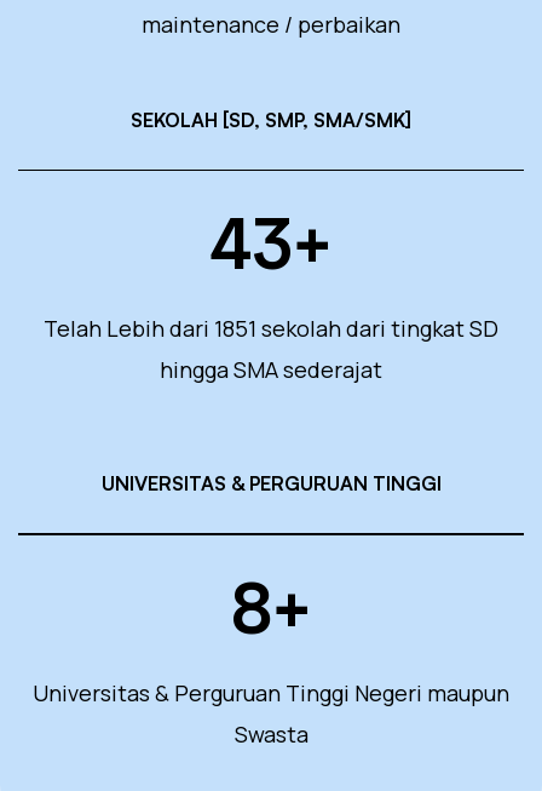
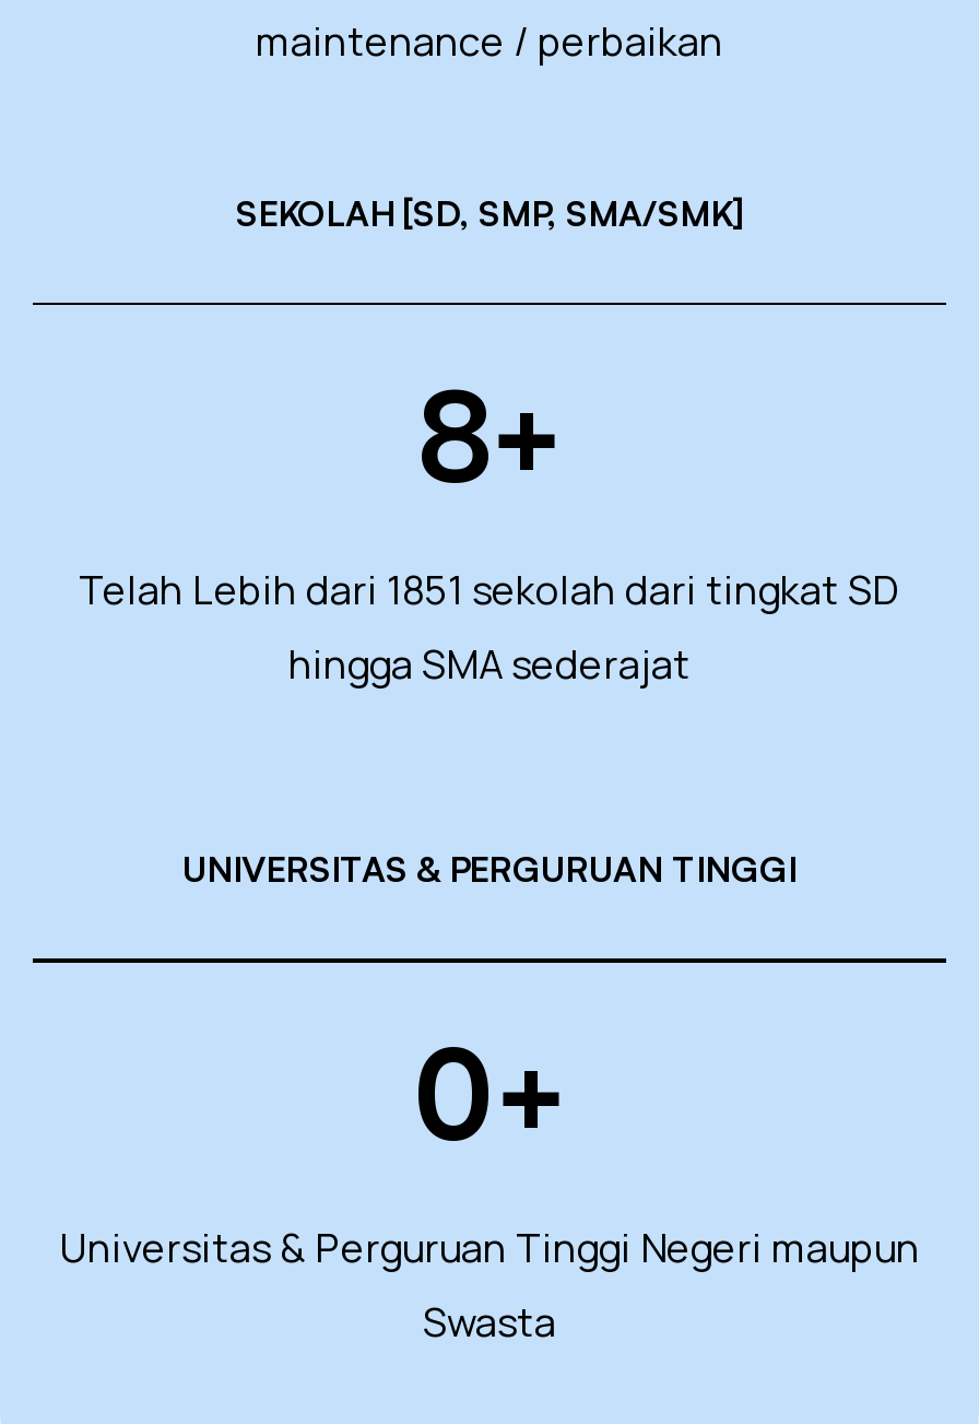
- 43+
+ 8+

- 8+
+ 0+
